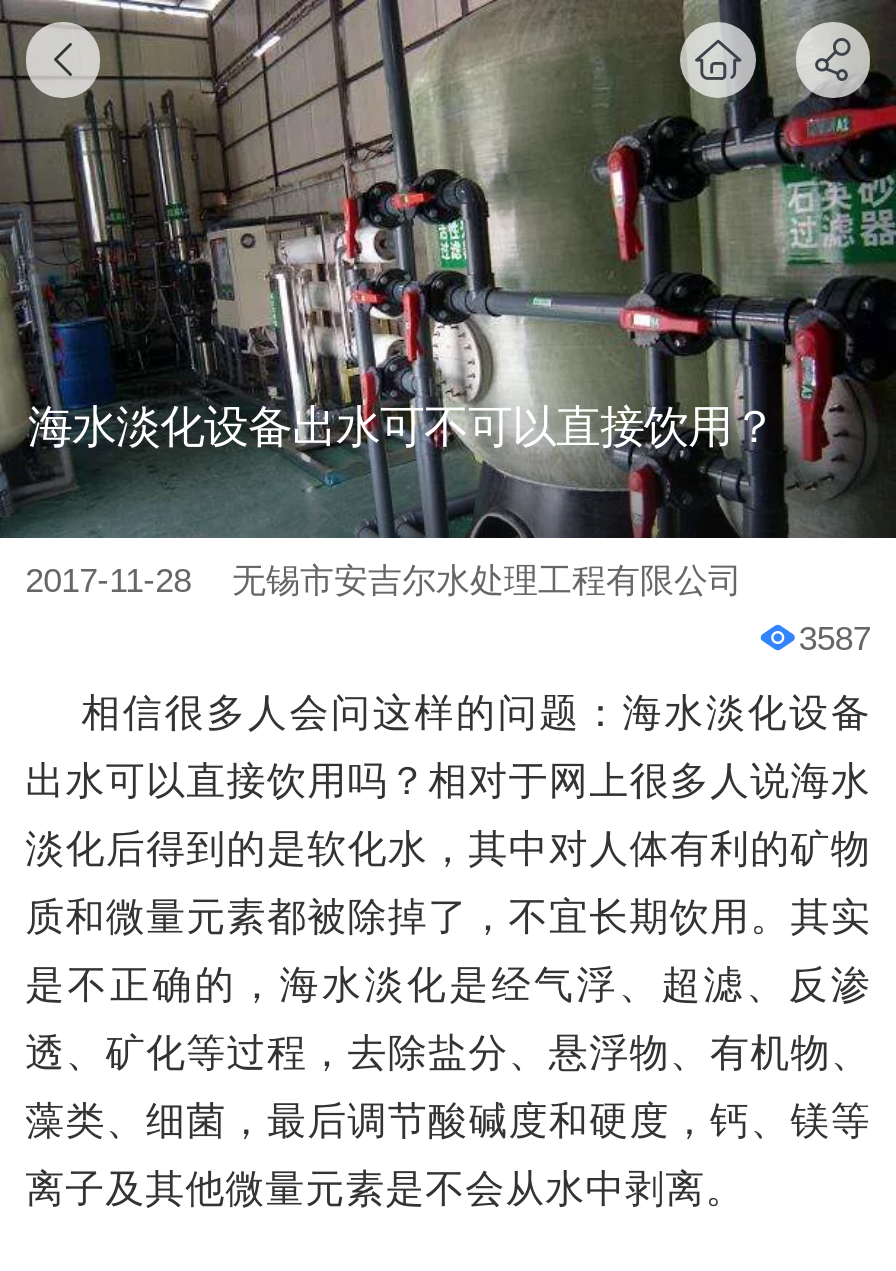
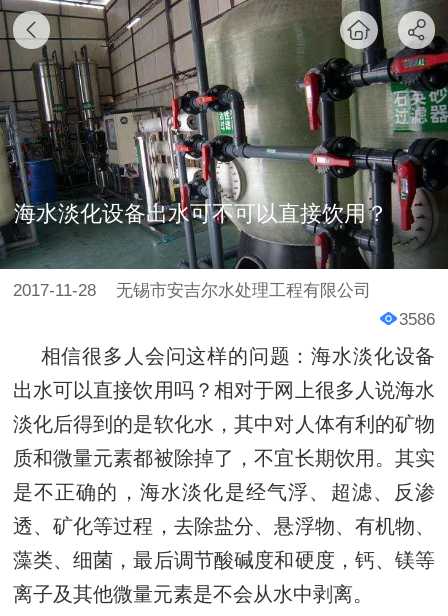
- 3587
+ 3586
